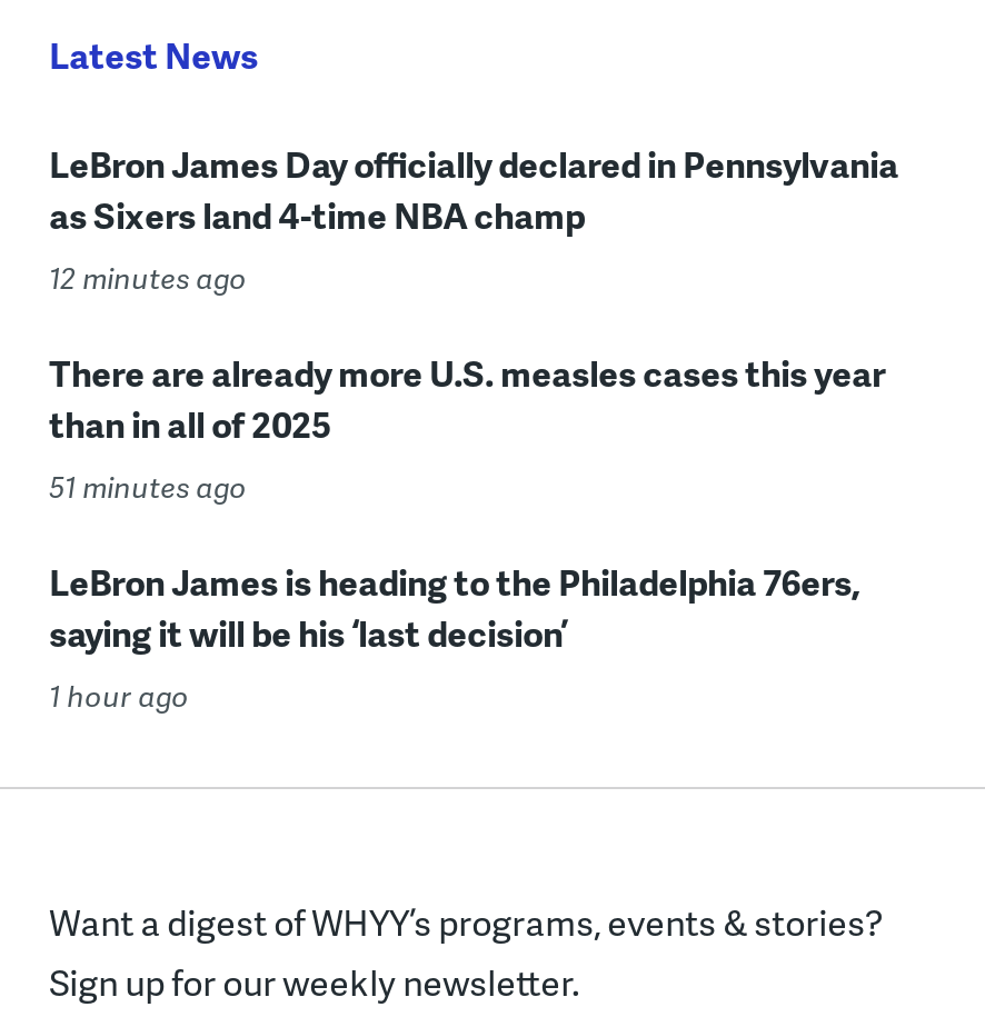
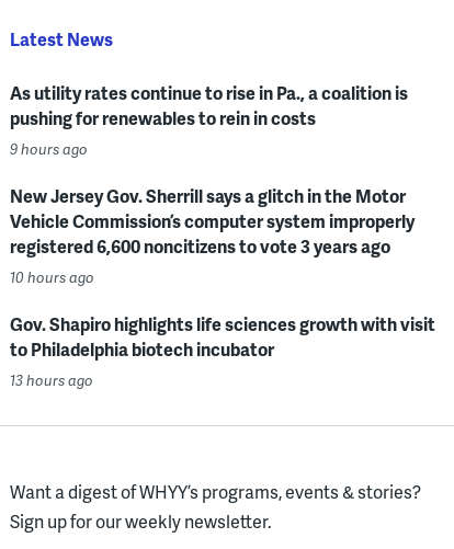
- LeBron James Day officially declared in Pennsylvania
- as Sixers land 4-time NBA champ
- 12 minutes ago
+ As utility rates continue to rise in Pa., a coalition is
+ pushing for renewables to rein in costs
+ 9 hours ago

- There are already more U.S. measles cases this year
- than in all of 2025
- 51 minutes ago
+ New Jersey Gov. Sherrill says a glitch in the Motor
+ Vehicle Commission’s computer system improperly
+ registered 6,600 noncitizens to vote 3 years ago
+ 10 hours ago

- LeBron James is heading to the Philadelphia 76ers,
- saying it will be his ‘last decision’
- 1 hour ago
+ Gov. Shapiro highlights life sciences growth with visit
+ to Philadelphia biotech incubator
+ 13 hours ago
